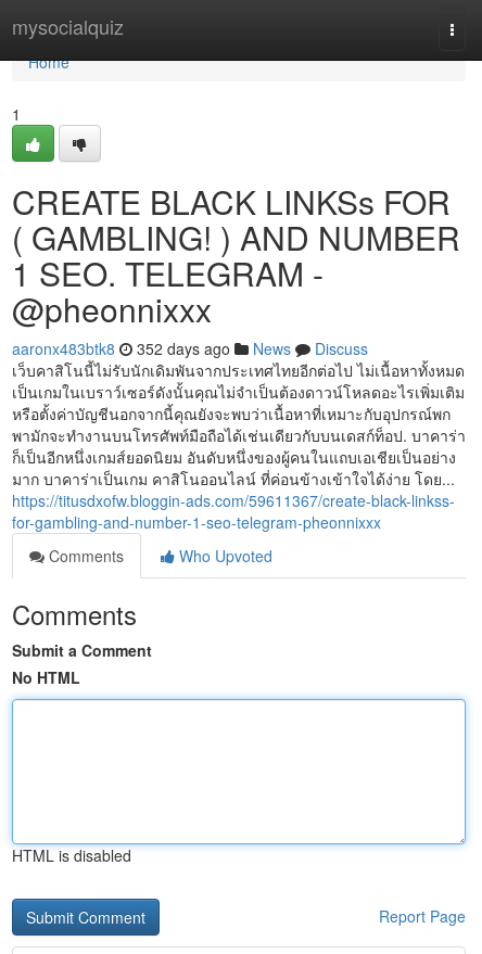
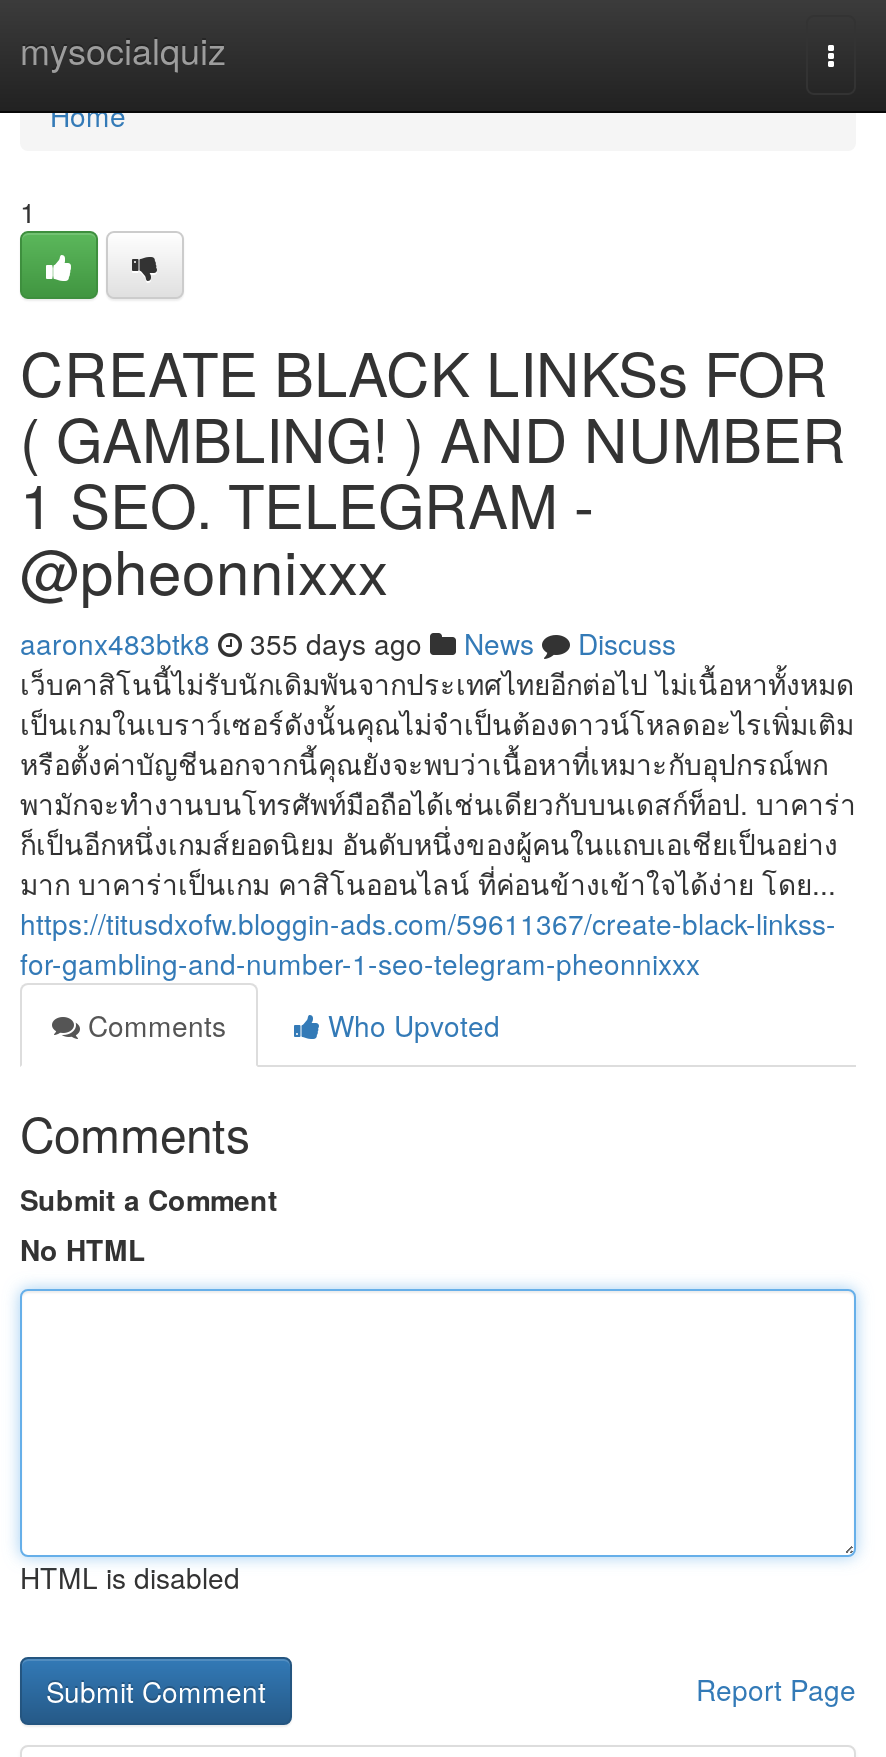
- aaronx483btk8 352 days ago News Discuss
+ aaronx483btk8 355 days ago News Discuss
